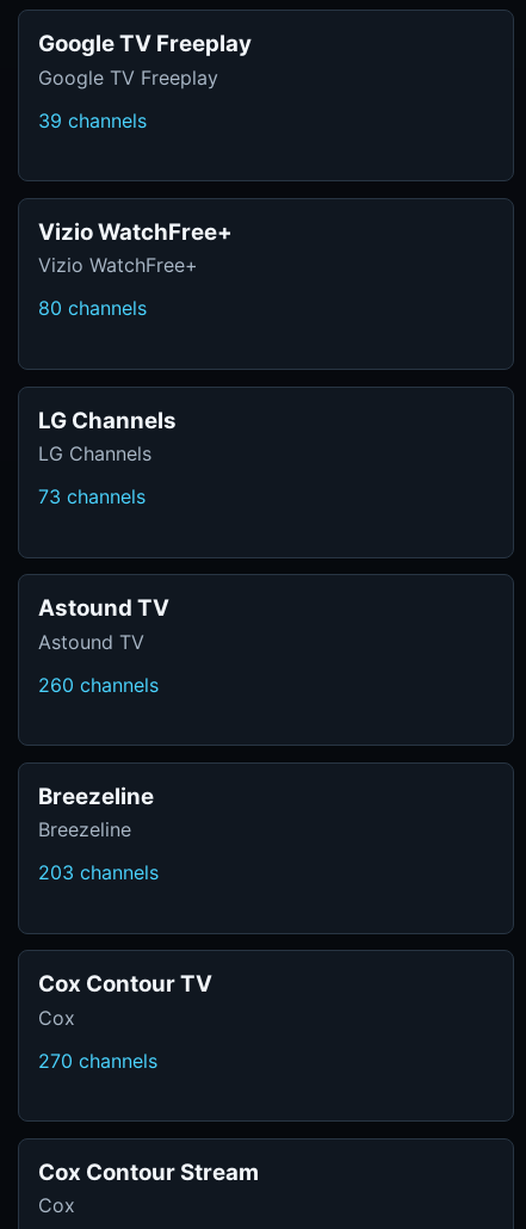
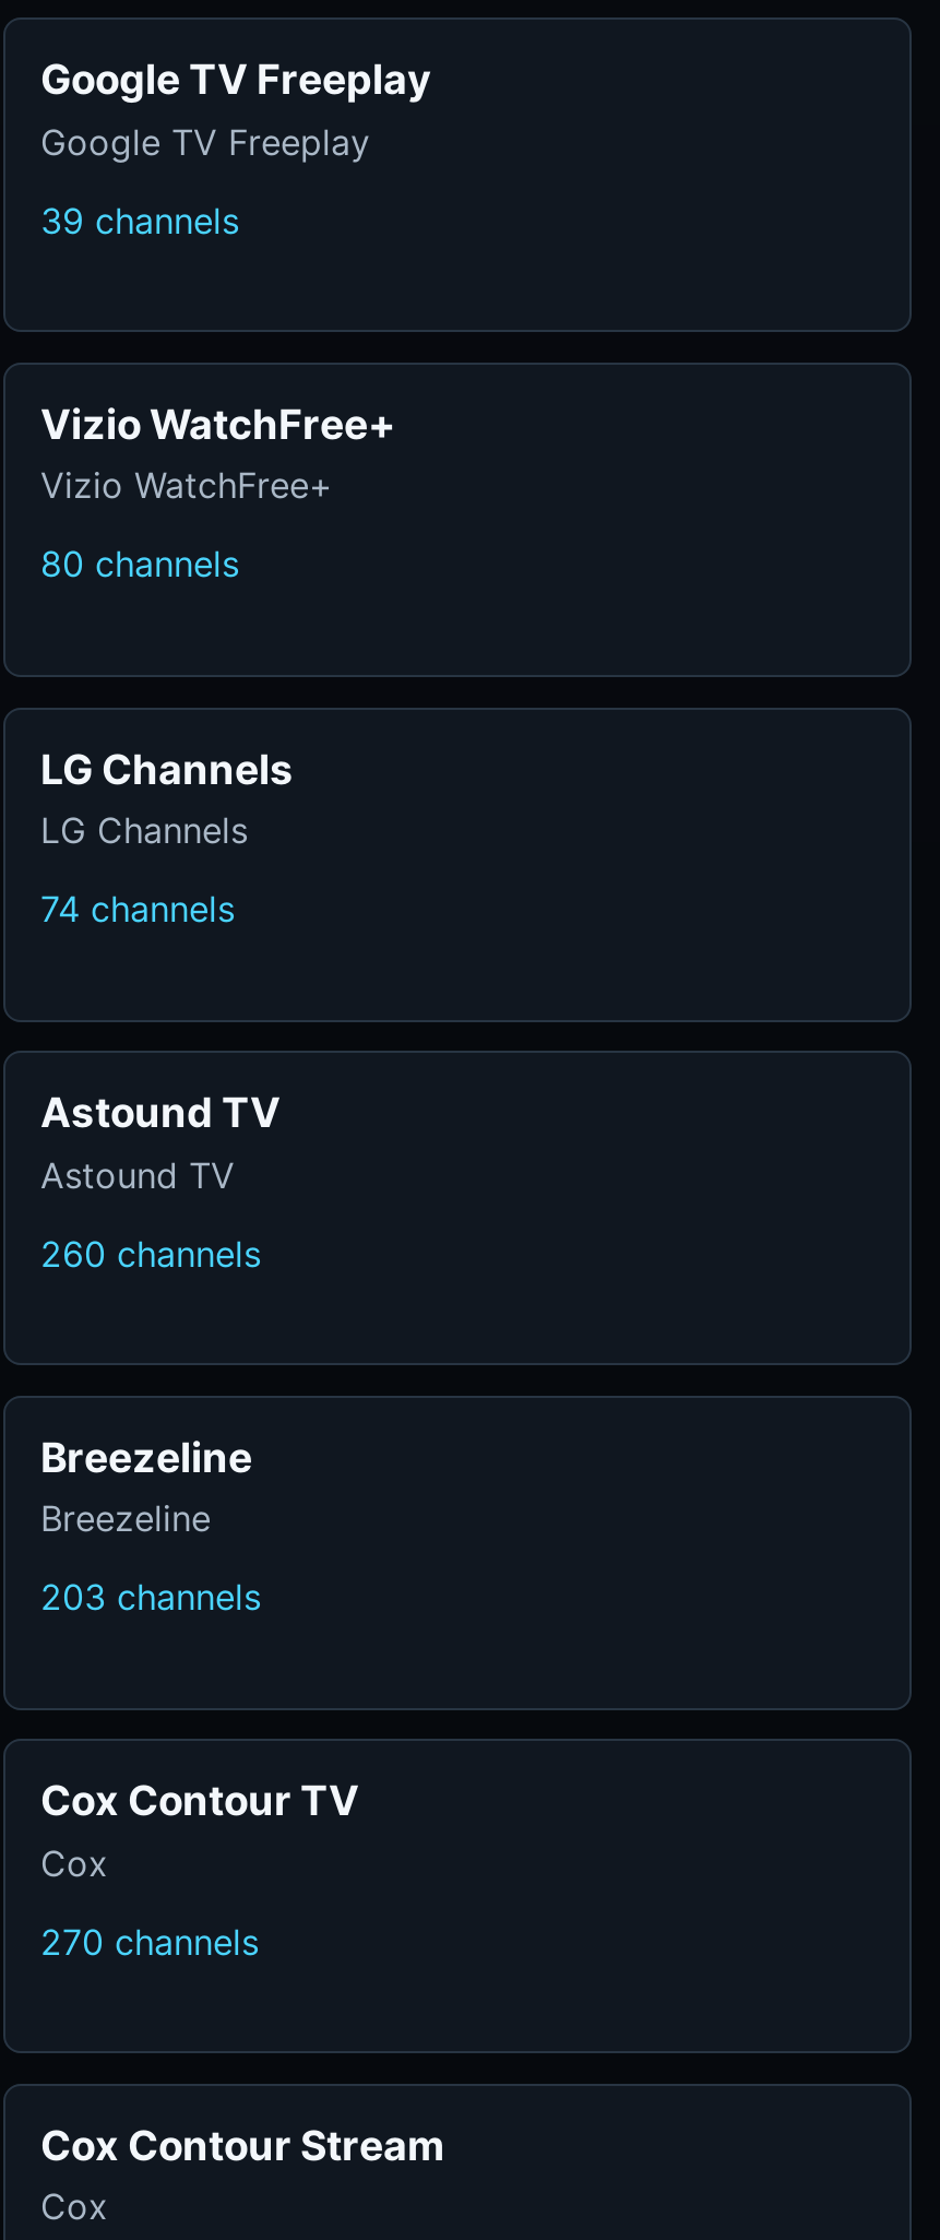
- 73 channels
+ 74 channels
